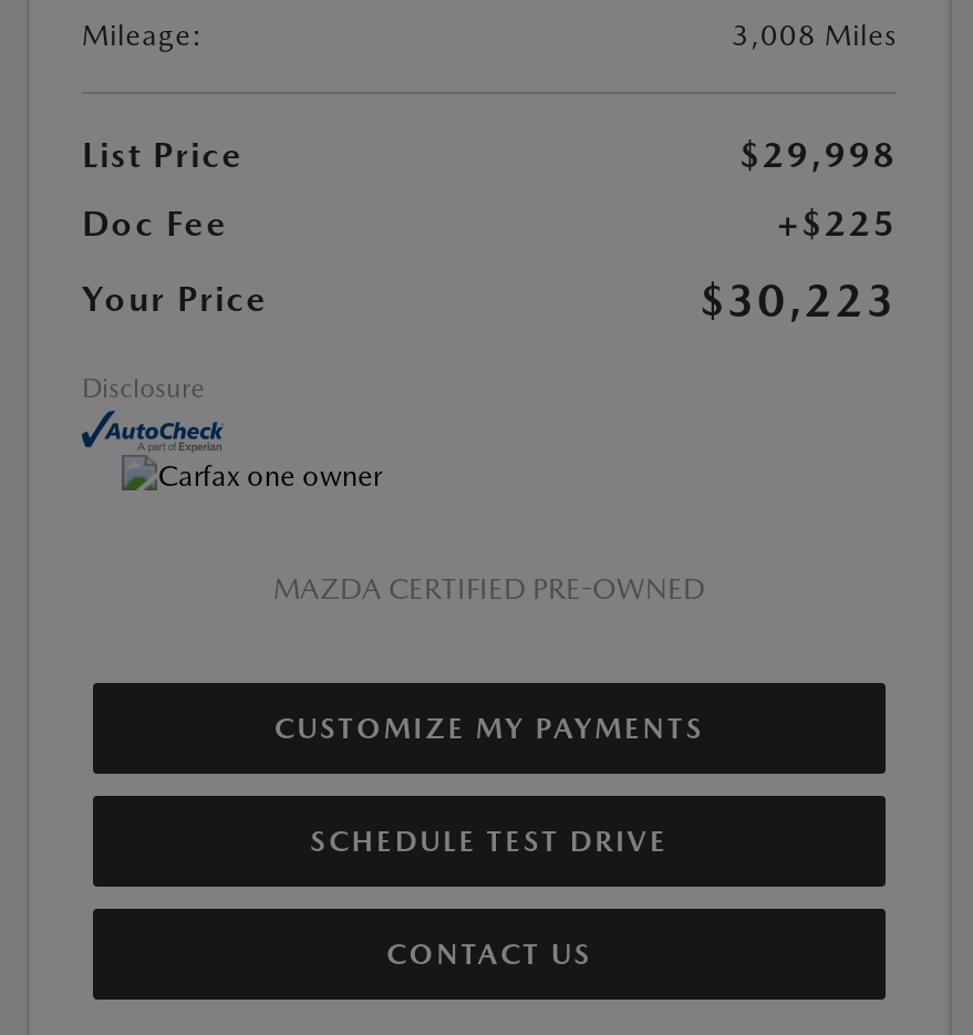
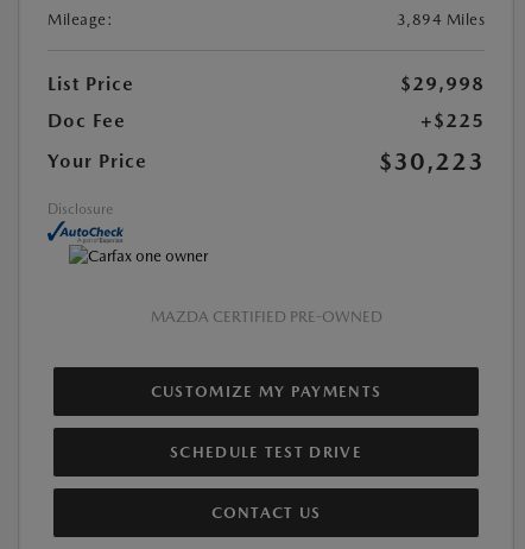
- 3,008 Miles
+ 3,894 Miles
